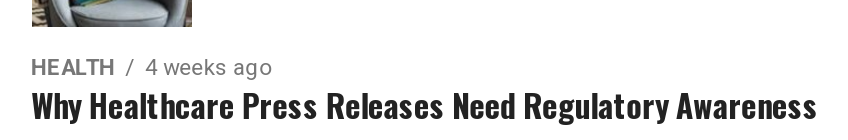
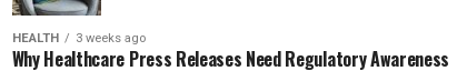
- HEALTH 4 weeks ago
+ HEALTH 3 weeks ago
